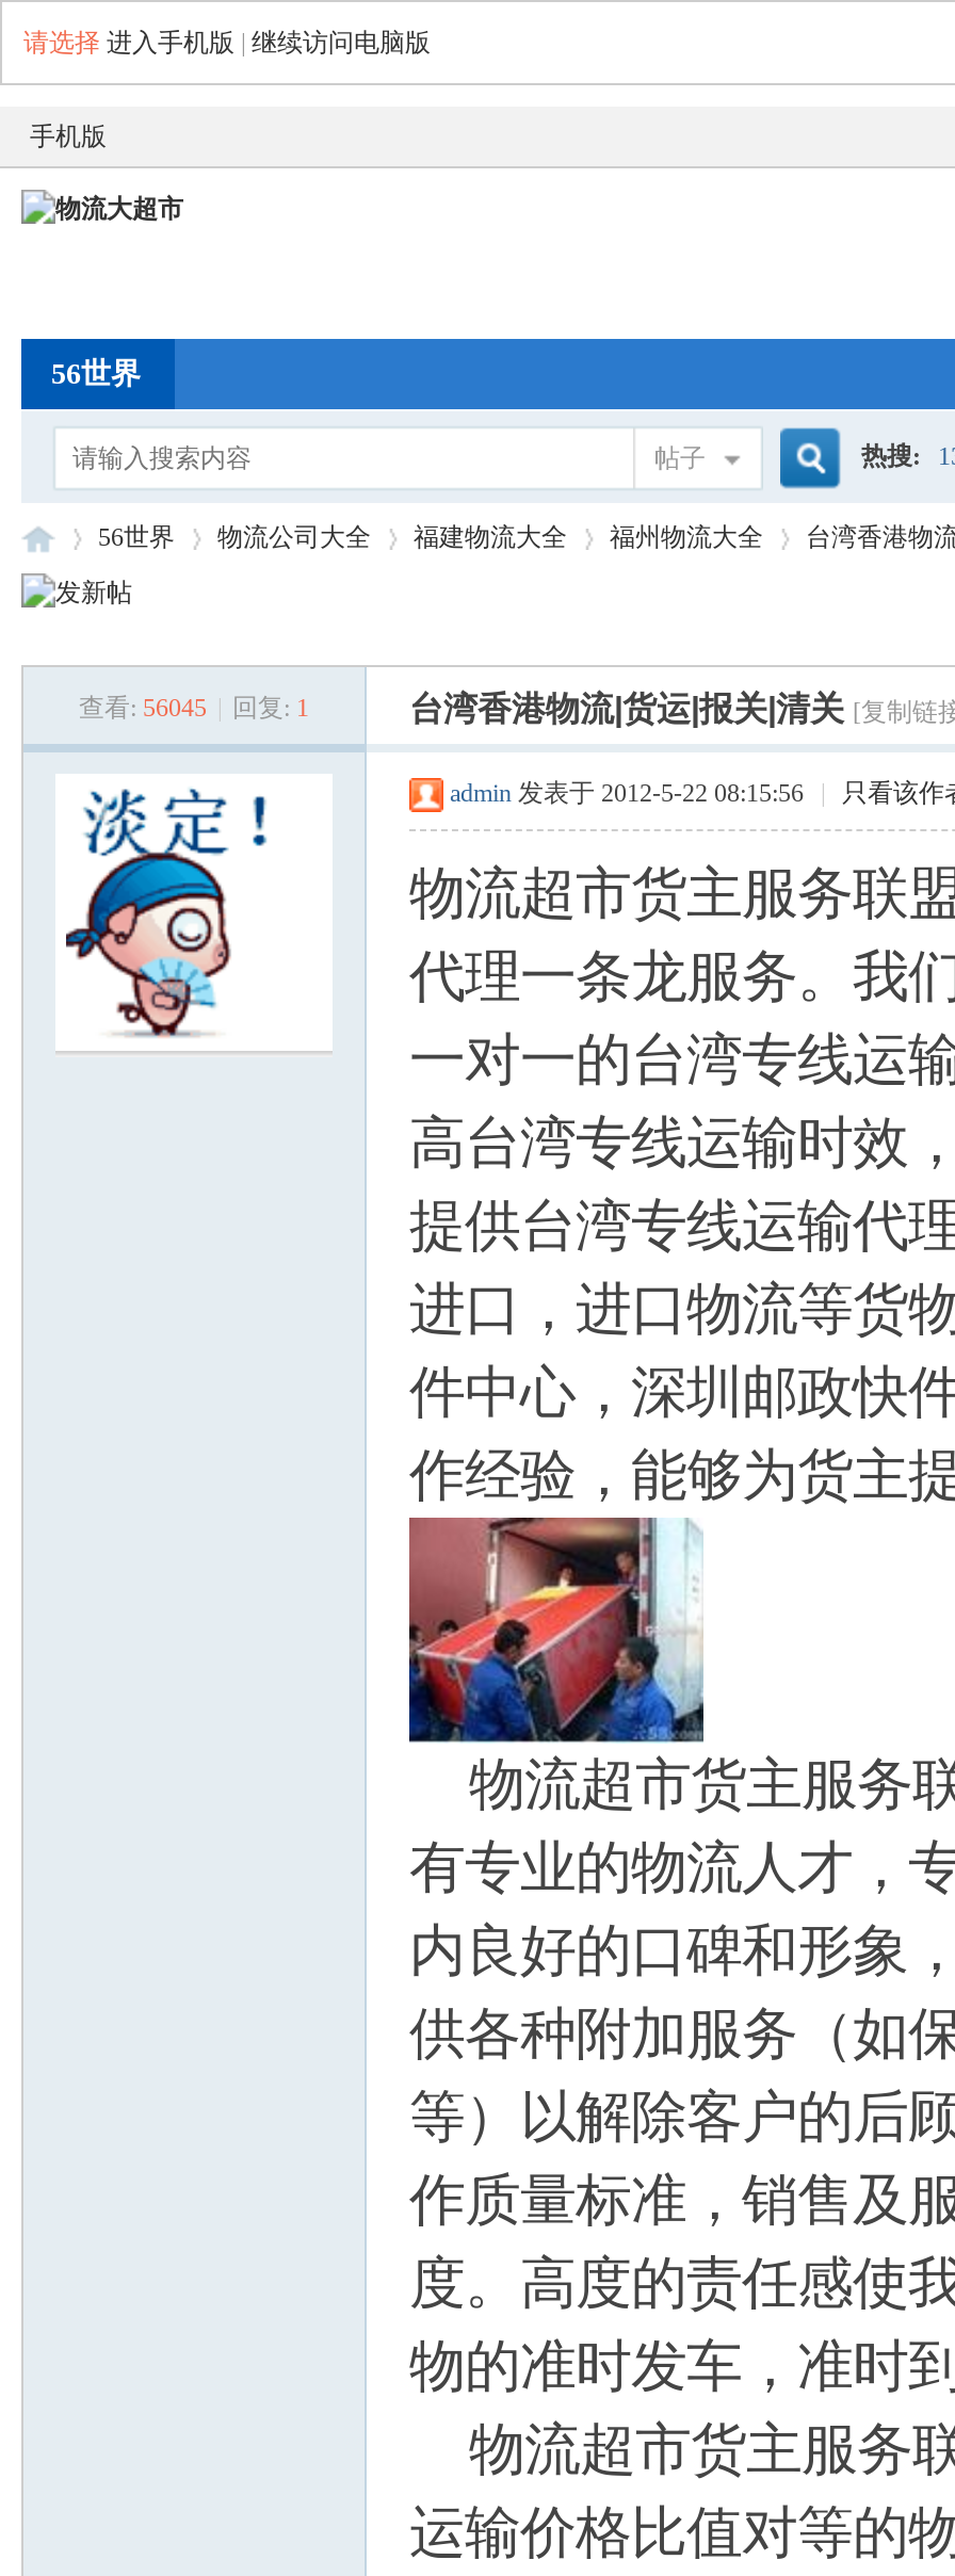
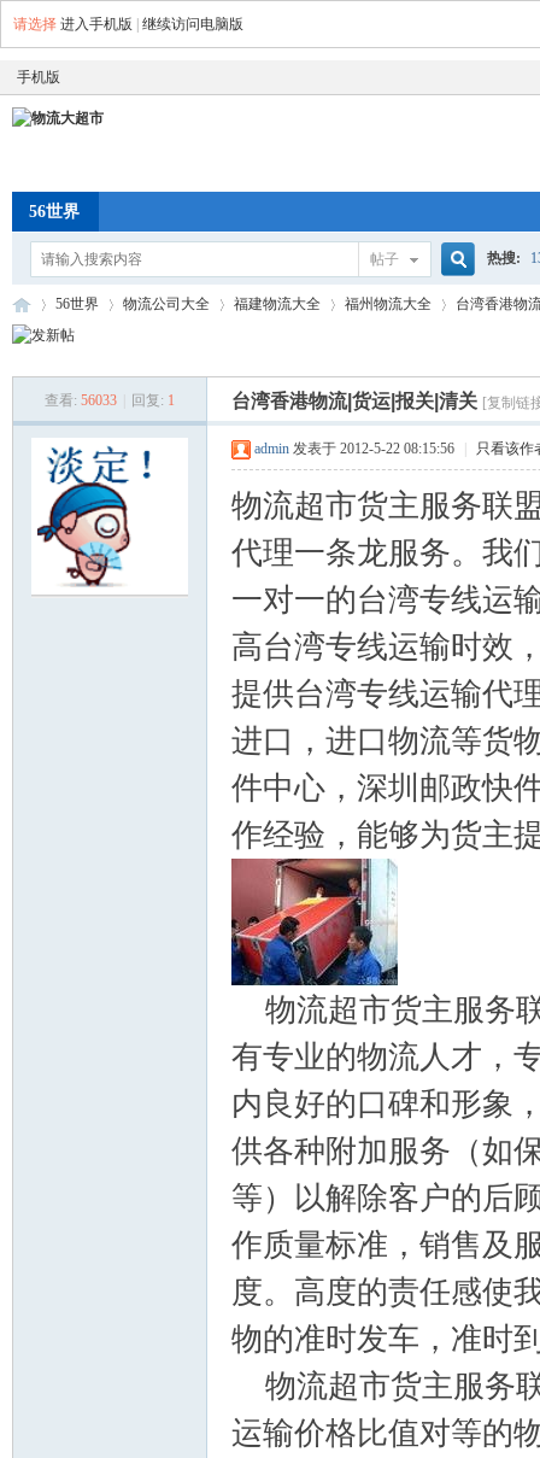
- 查看: 56045
+ 查看: 56033
